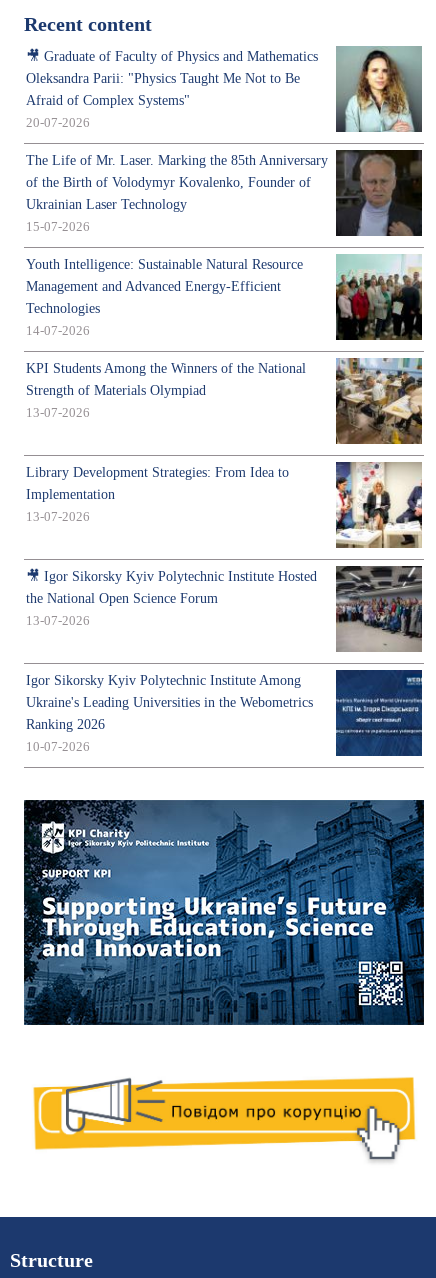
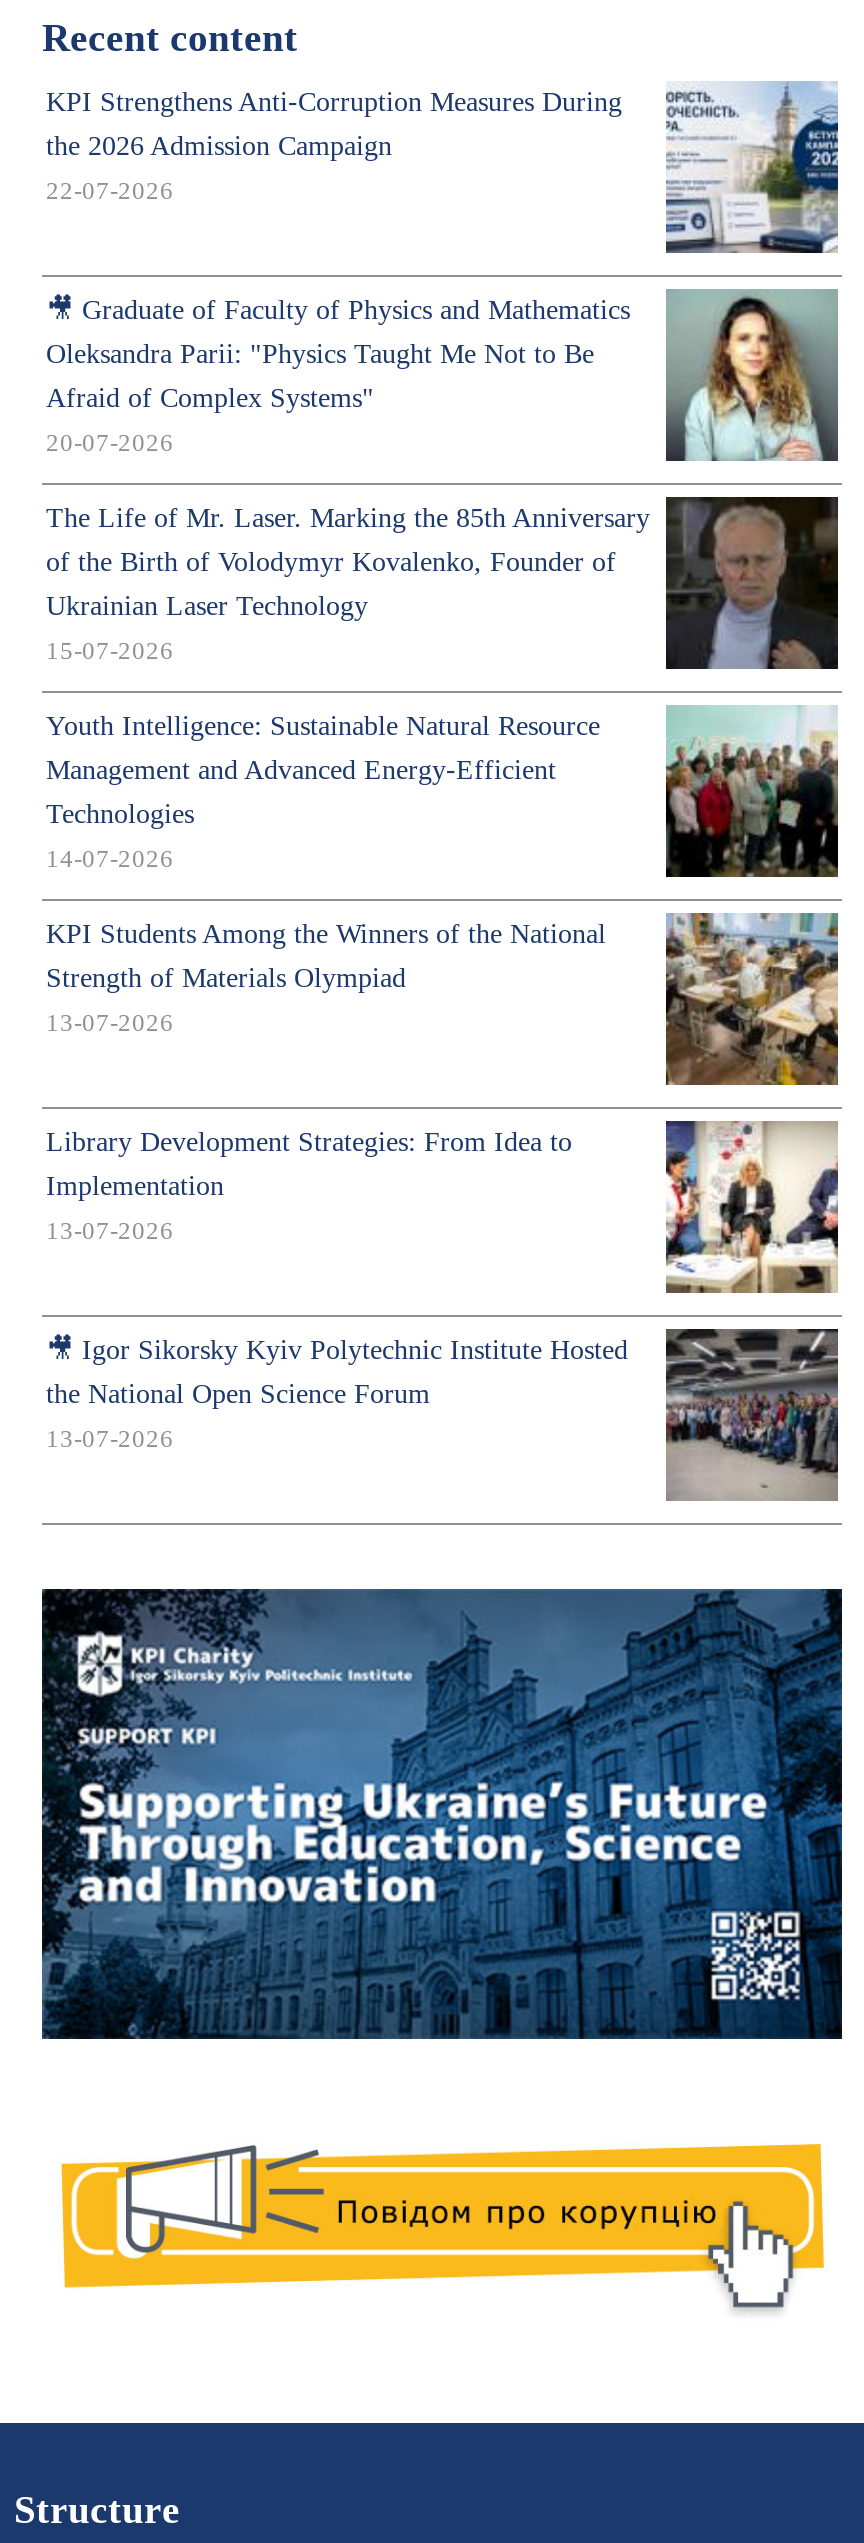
+ [image]
+ KPI Strengthens Anti-Corruption Measures During
+ the 2026 Admission Campaign
+ 22-07-2026

moved down: [image] | Oleksandra Parii: "Physics Taught Me Not to Be | Afraid of Complex Systems" | ... | the National Open Science Forum | 13-07-2026

- [image]
- Igor Sikorsky Kyiv Polytechnic Institute Among
- Ukraine's Leading Universities in the Webometrics
- Ranking 2026
- 10-07-2026
